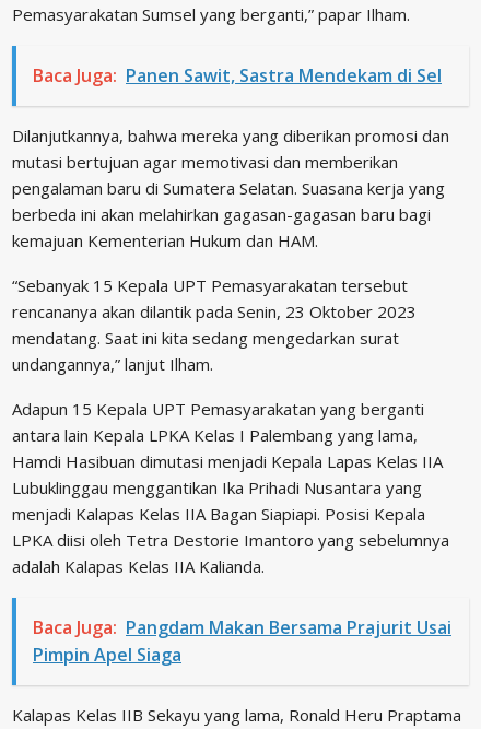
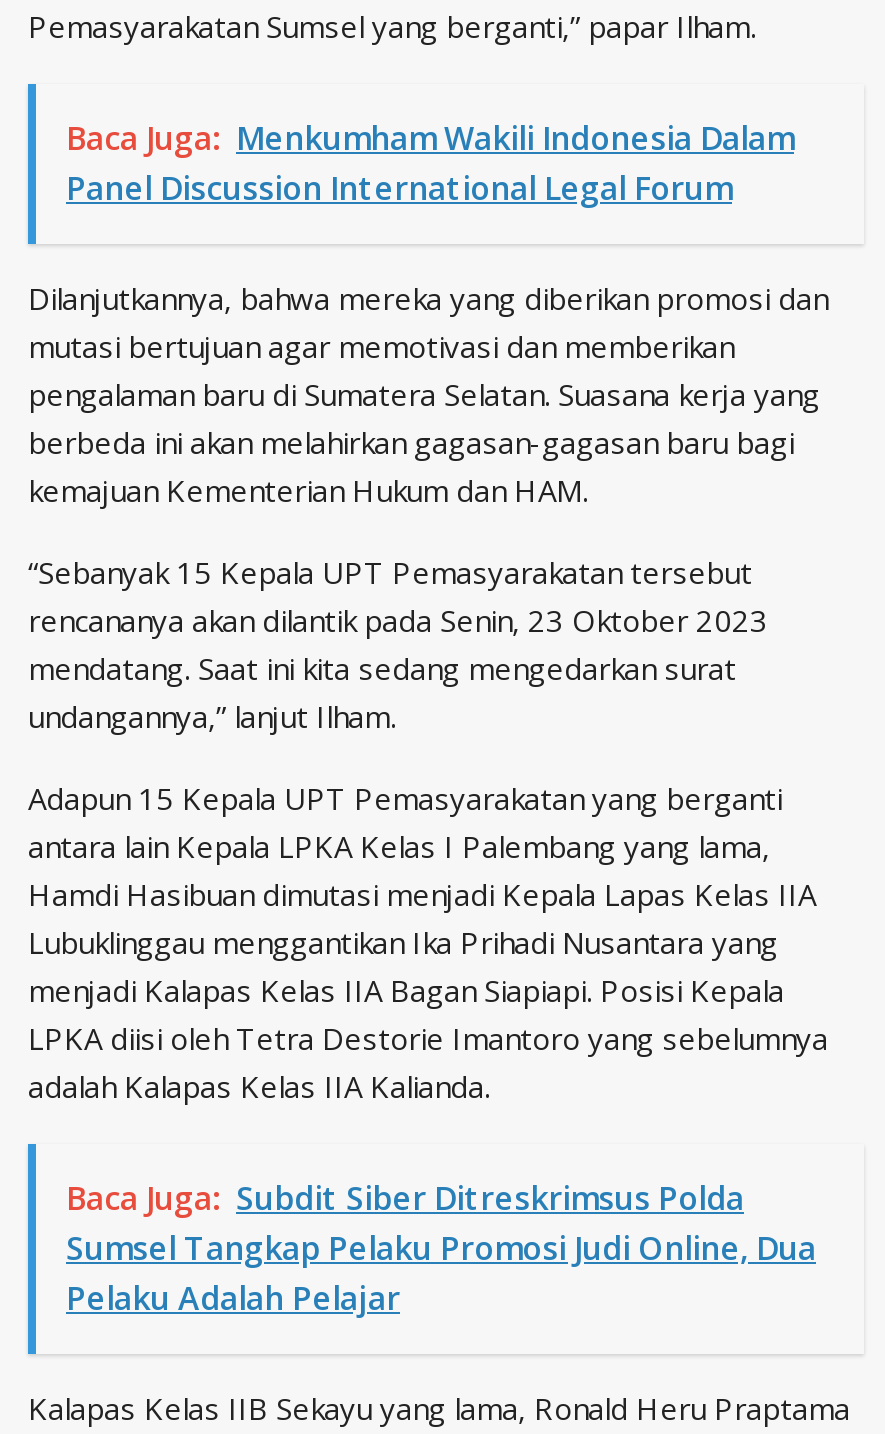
- Baca Juga: Panen Sawit, Sastra Mendekam di Sel
+ Baca Juga: Menkumham Wakili Indonesia Dalam
+ Panel Discussion International Legal Forum

- Baca Juga: Pangdam Makan Bersama Prajurit Usai
- Pimpin Apel Siaga
+ Baca Juga: Subdit Siber Ditreskrimsus Polda
+ Sumsel Tangkap Pelaku Promosi Judi Online, Dua
+ Pelaku Adalah Pelajar
